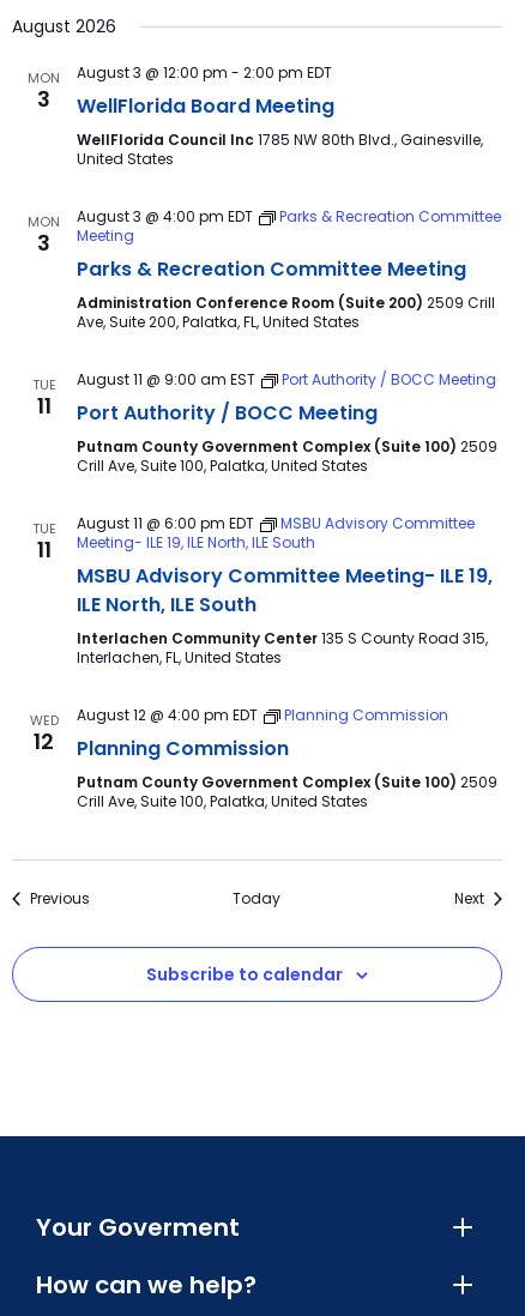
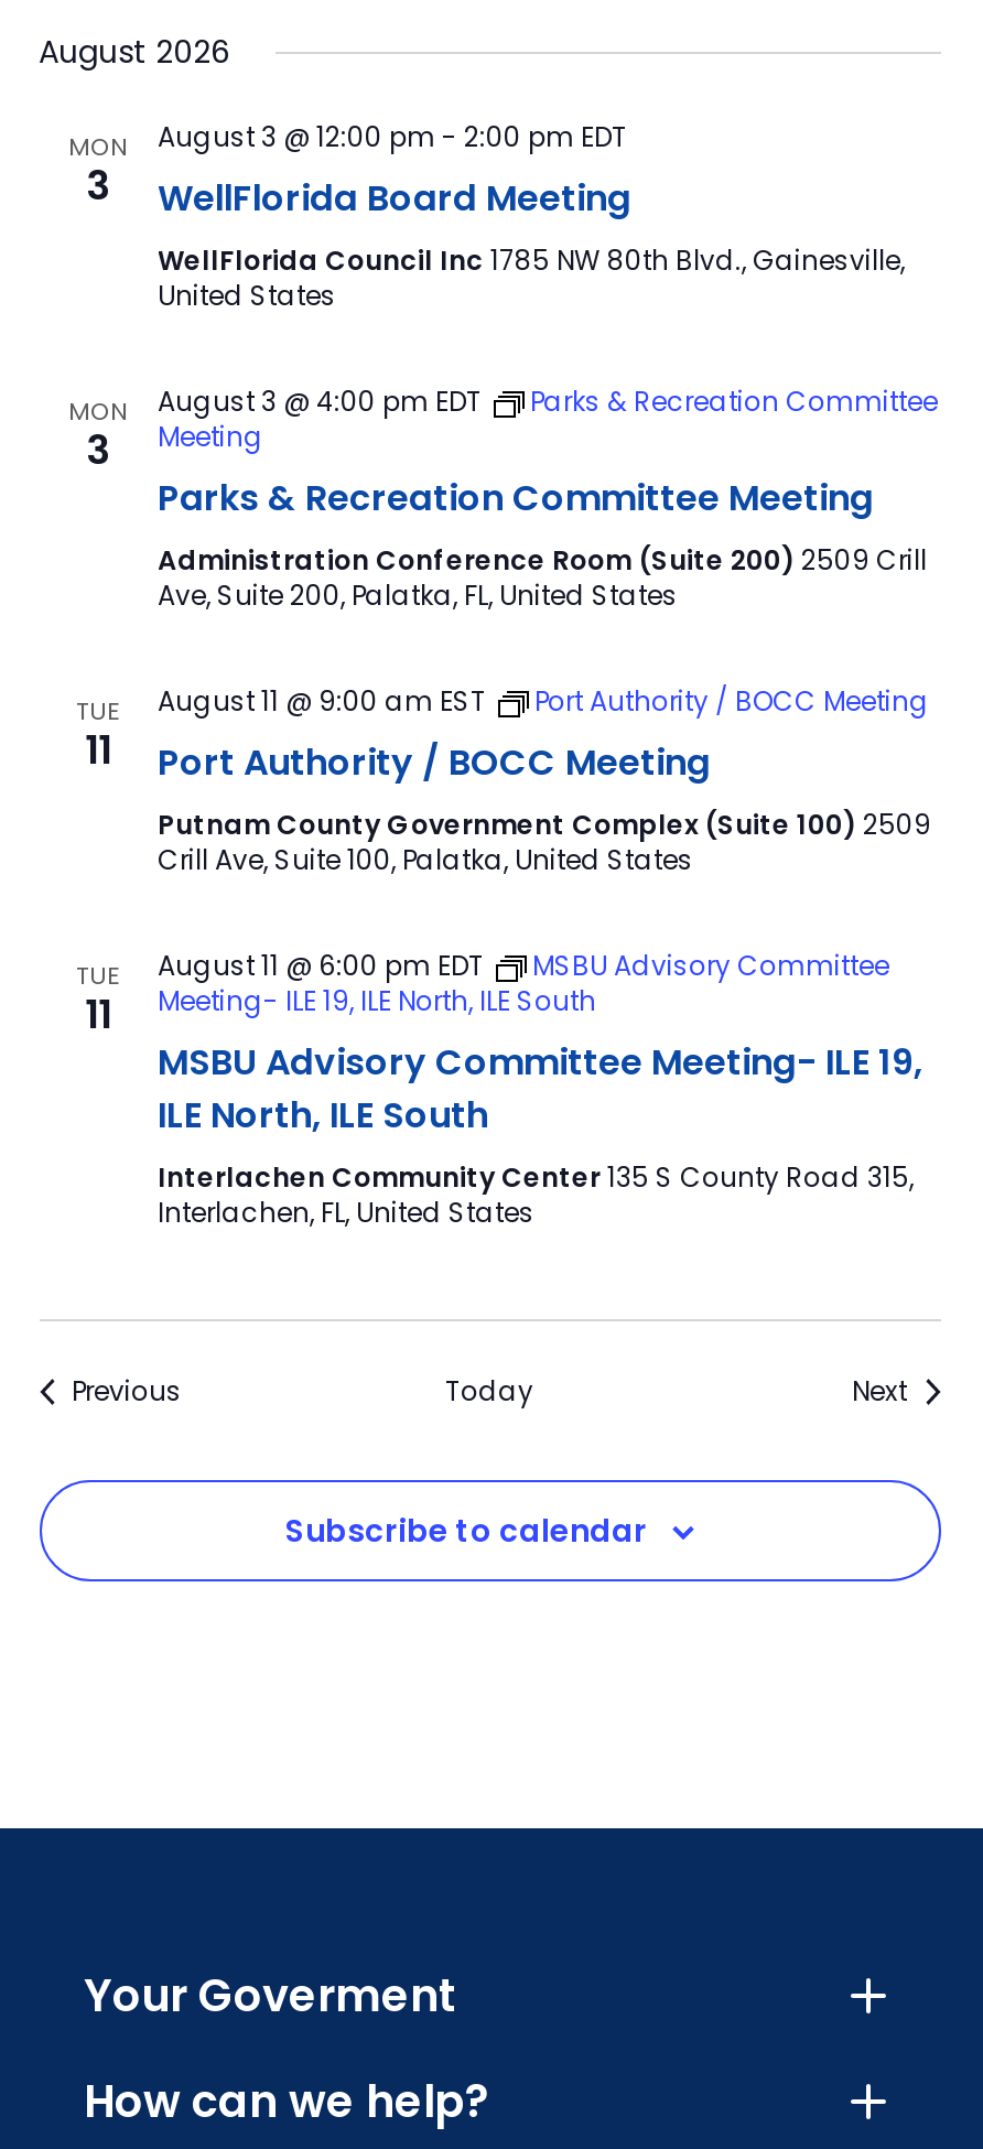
- WED
- 12

- August 12 @ 4:00 pm EDT
- Planning Commission
- Planning Commission
- Putnam County Government Complex (Suite 100) 2509
- Crill Ave, Suite 100, Palatka, United States
